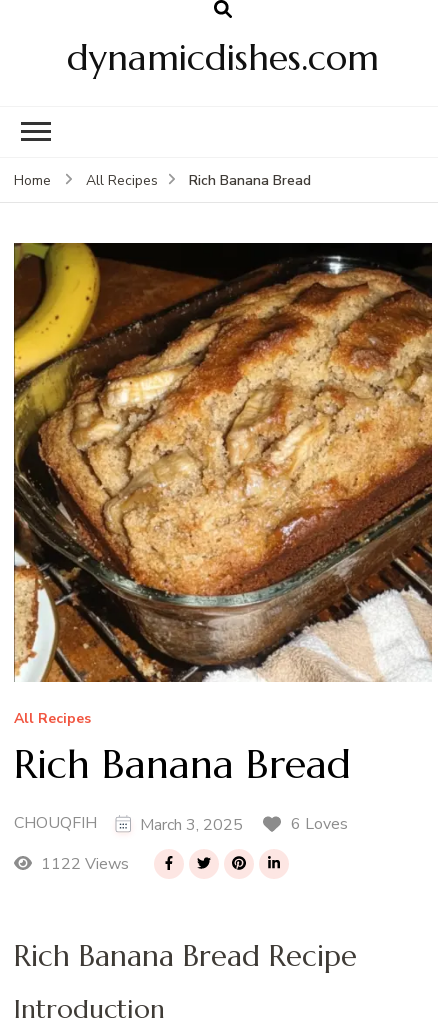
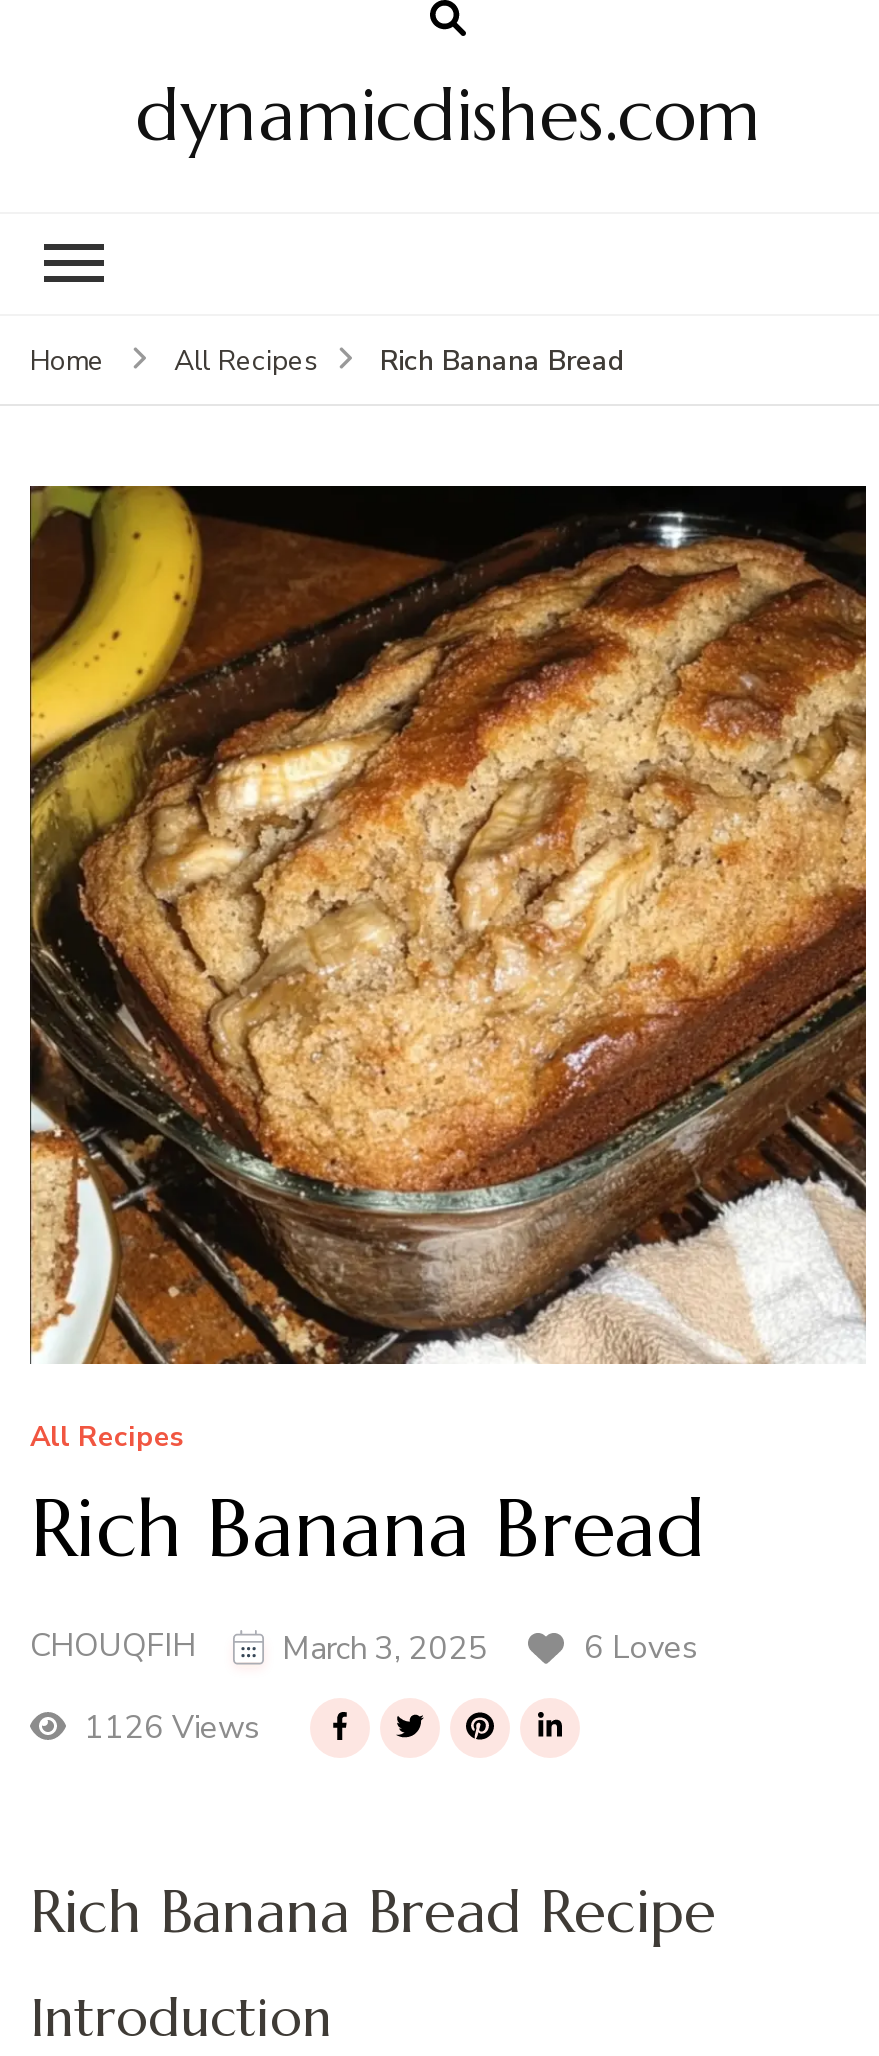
- 1122 Views
+ 1126 Views
